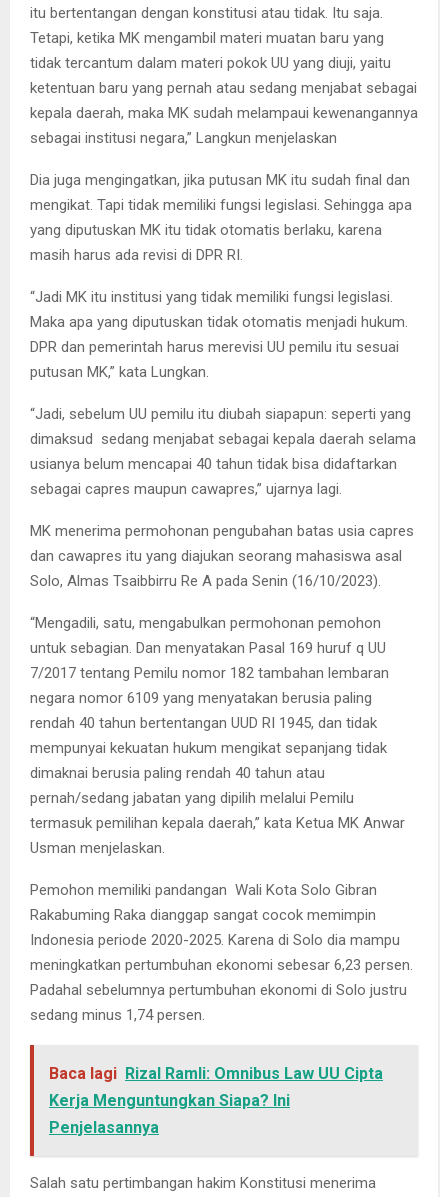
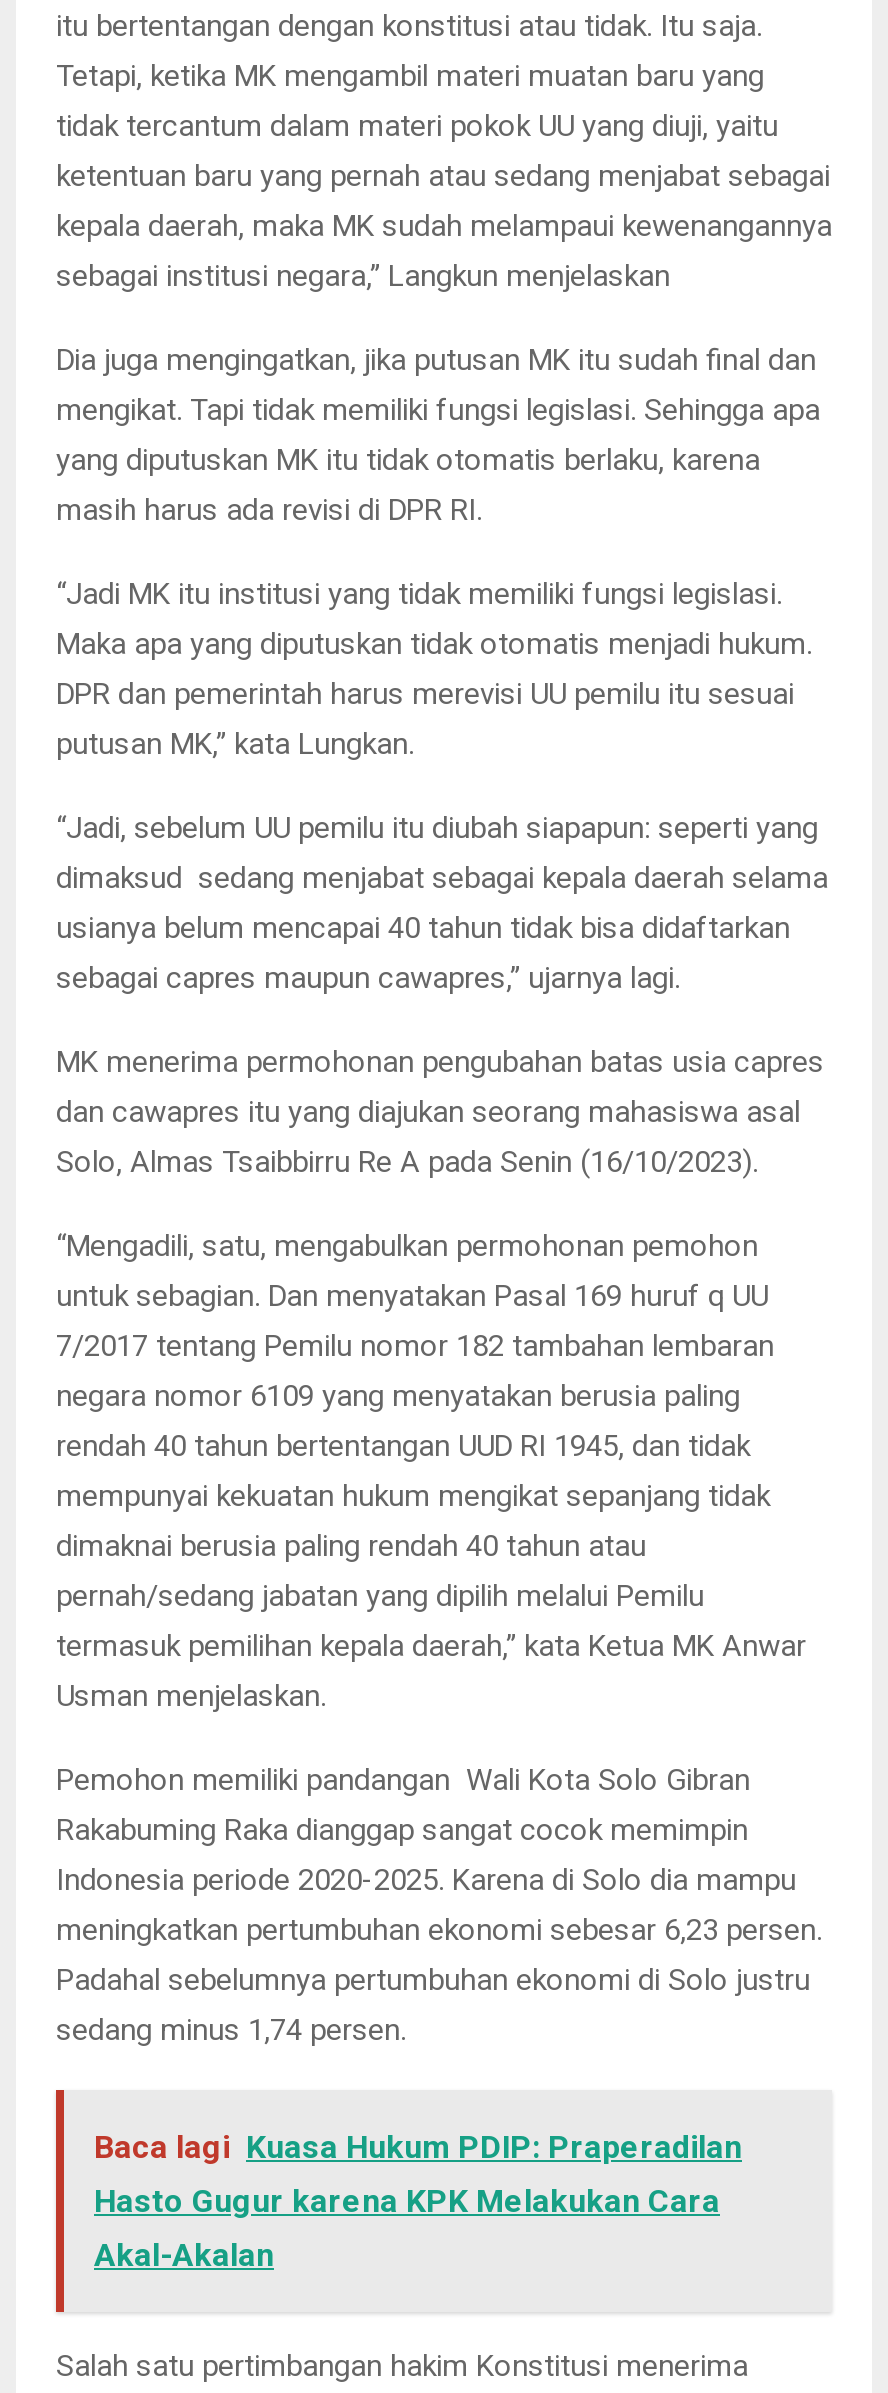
- Baca lagi Rizal Ramli: Omnibus Law UU Cipta
- Kerja Menguntungkan Siapa? Ini
- Penjelasannya
+ Baca lagi Kuasa Hukum PDIP: Praperadilan
+ Hasto Gugur karena KPK Melakukan Cara
+ Akal-Akalan
